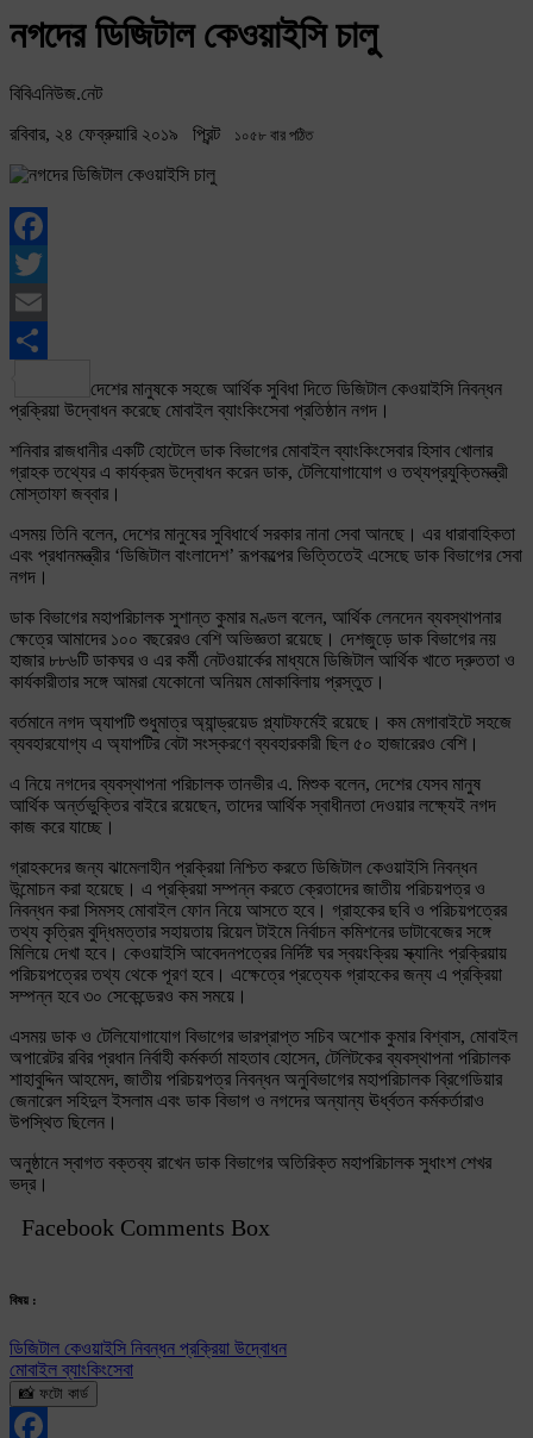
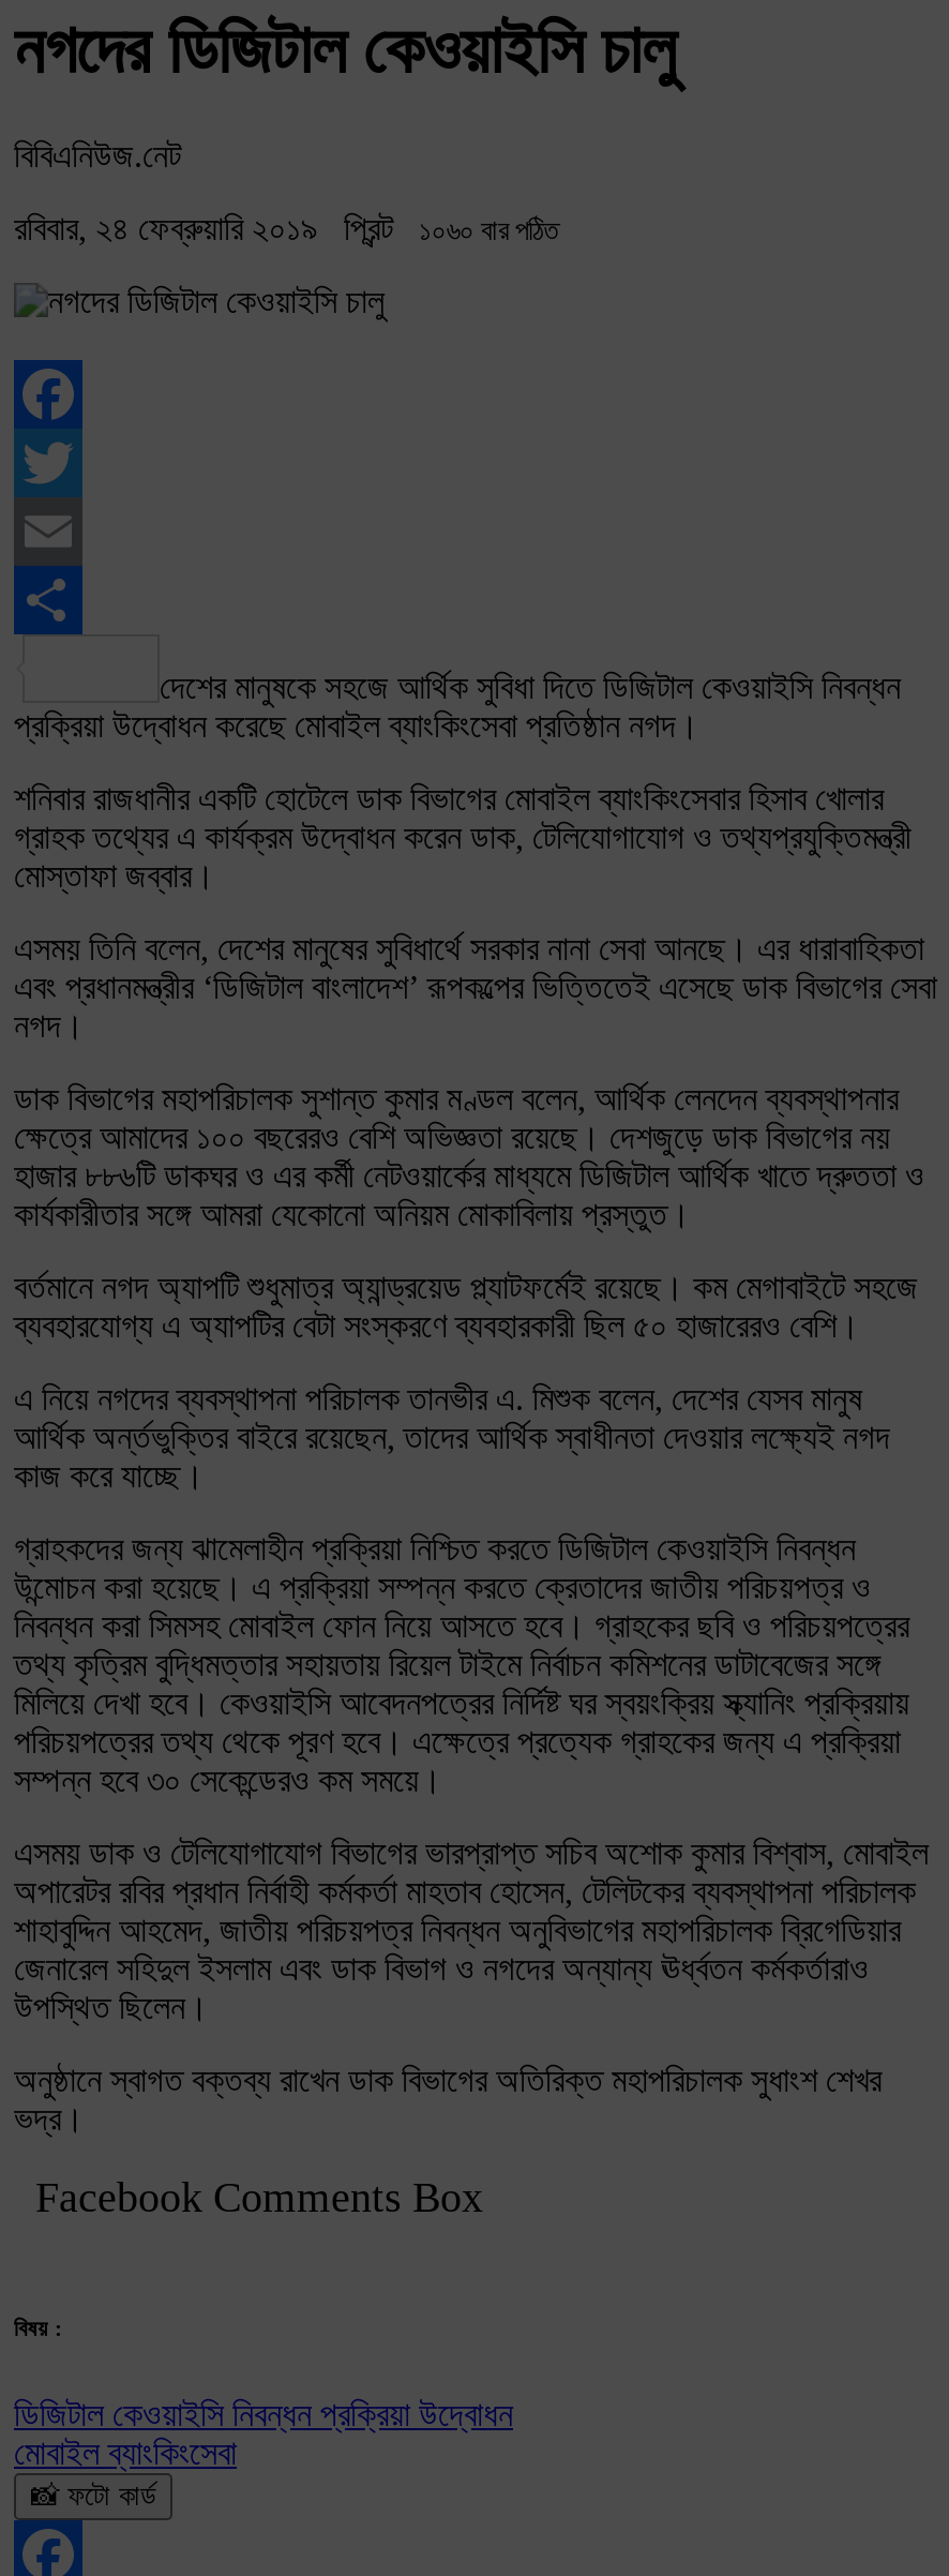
- রবিবার, ২৪ ফেব্রুয়ারি ২০১৯ প্রিন্ট ১০৫৮ বার পঠিত
+ রবিবার, ২৪ ফেব্রুয়ারি ২০১৯ প্রিন্ট ১০৬০ বার পঠিত
